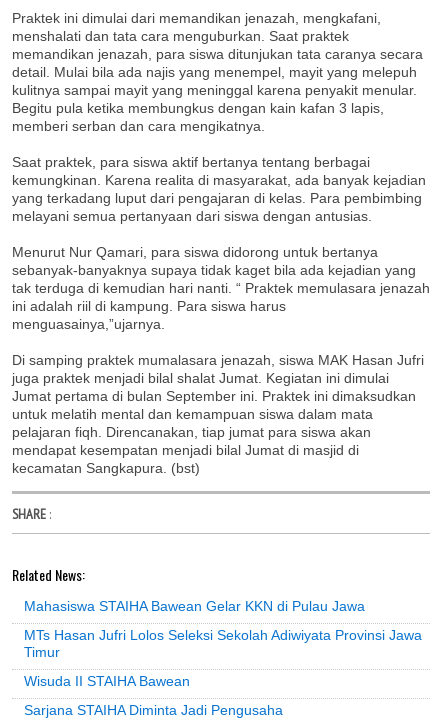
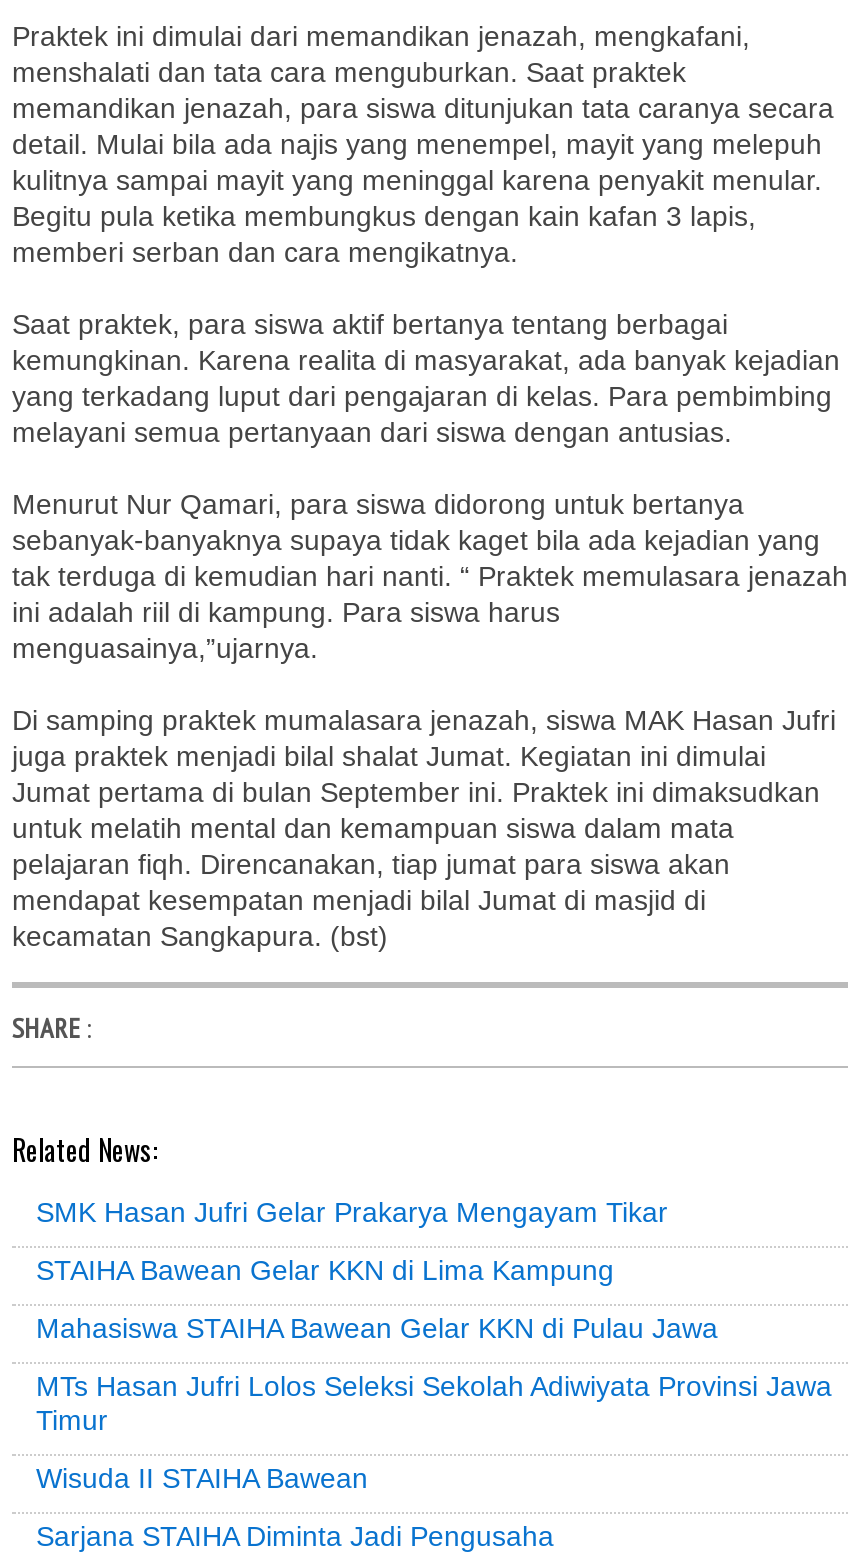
+ SMK Hasan Jufri Gelar Prakarya Mengayam Tikar
+ STAIHA Bawean Gelar KKN di Lima Kampung
